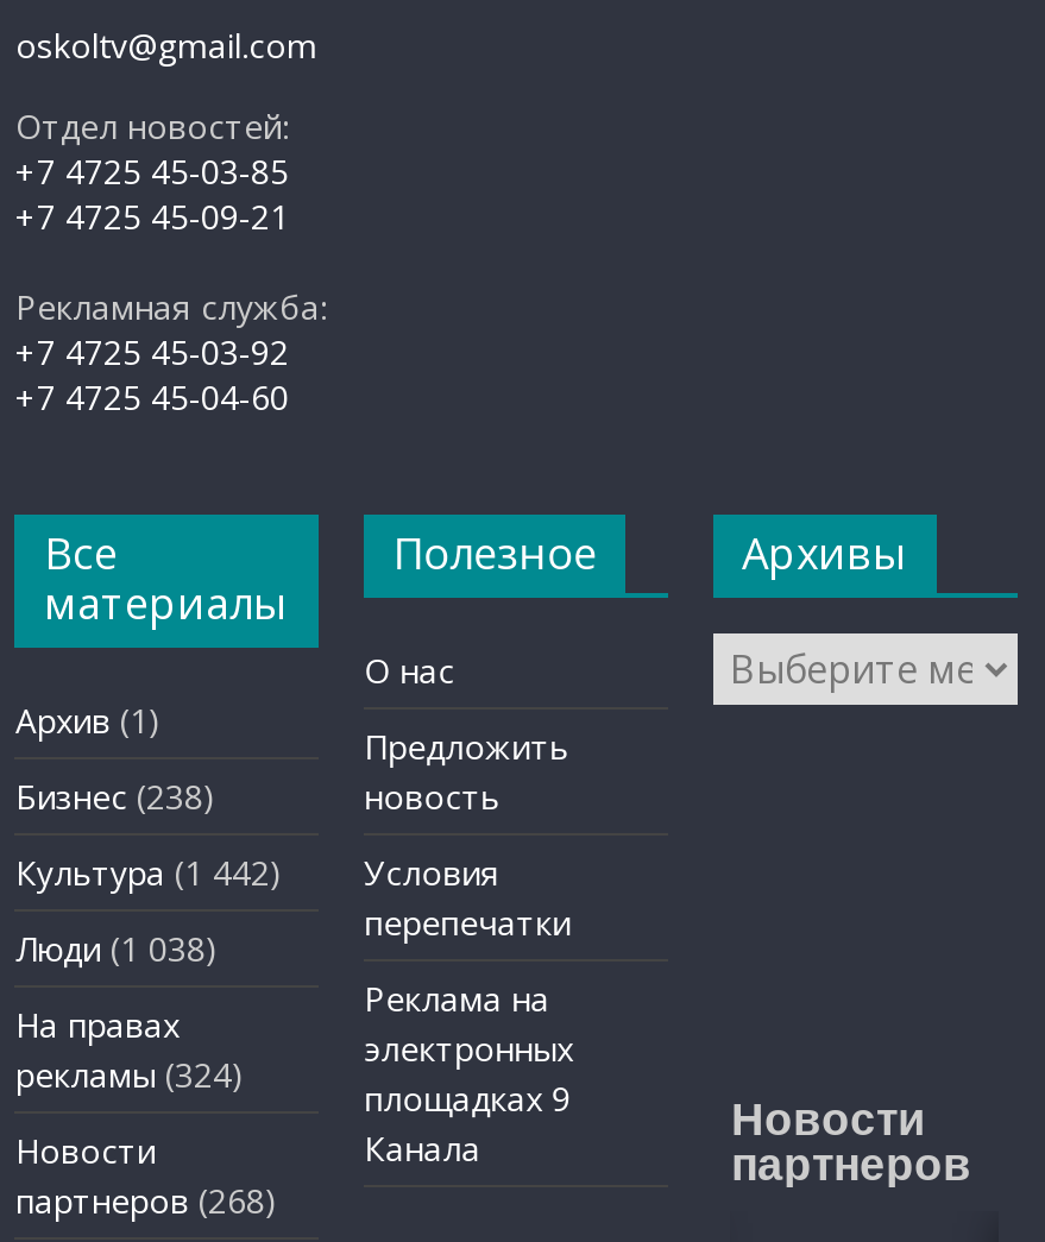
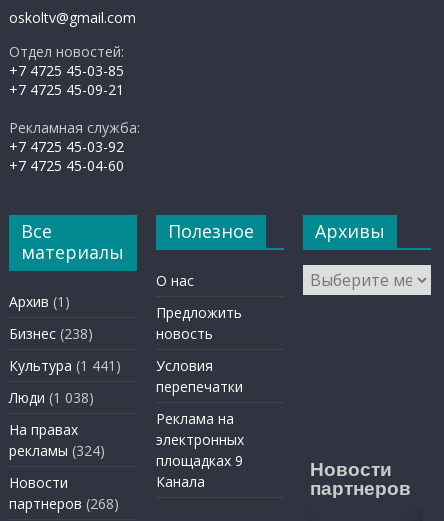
- Культура (1 442) Условия
+ Культура (1 441) Условия
